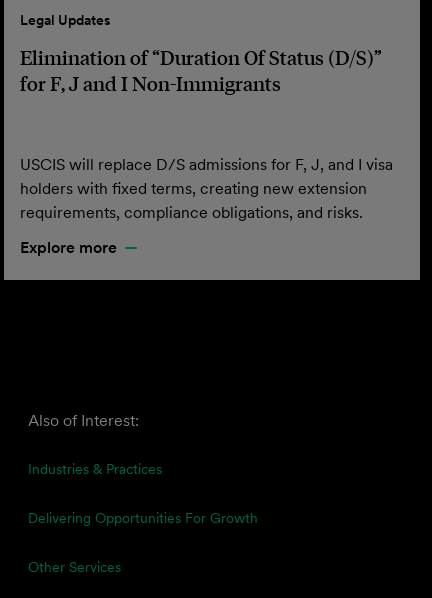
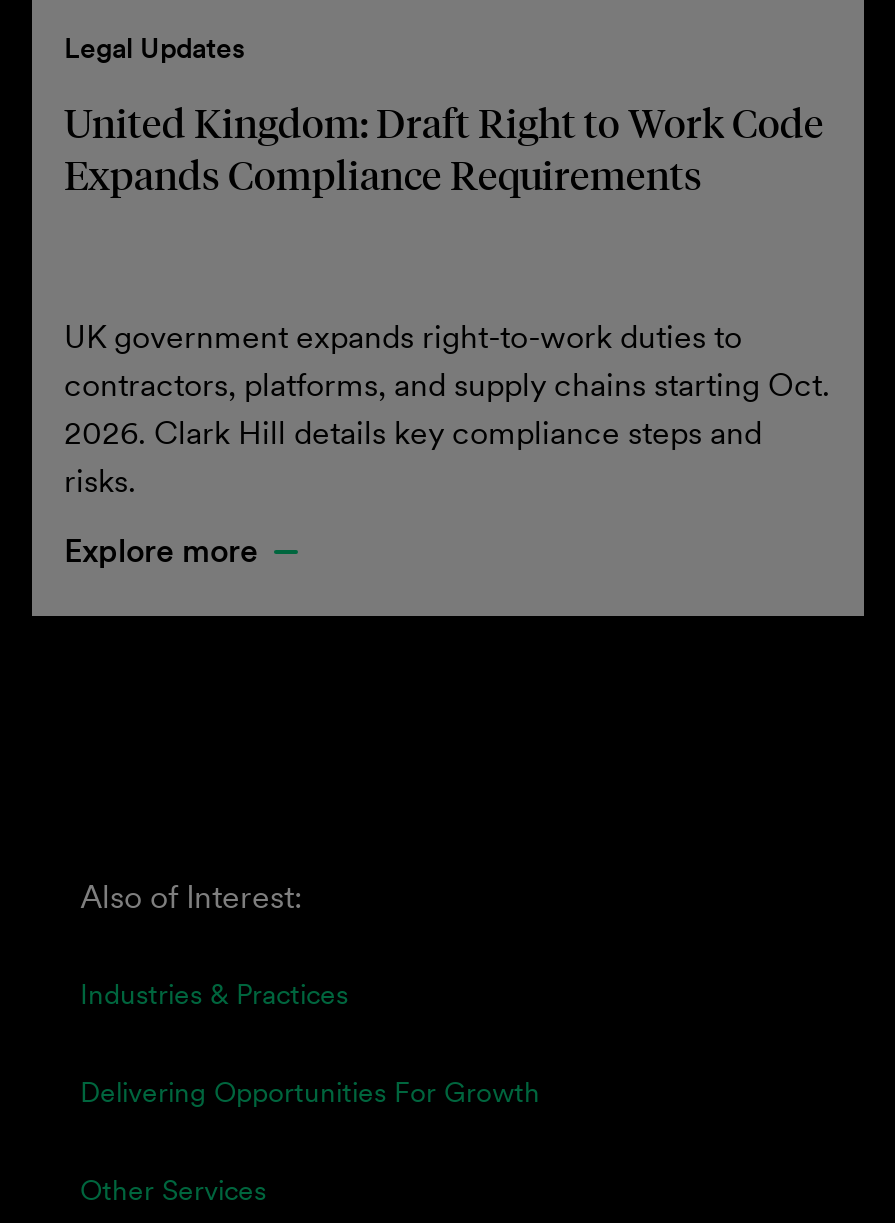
- Elimination of “Duration Of Status (D/S)”
- for F, J and I Non-Immigrants
+ United Kingdom: Draft Right to Work Code
+ Expands Compliance Requirements

- USCIS will replace D/S admissions for F, J, and I visa
- holders with fixed terms, creating new extension
- requirements, compliance obligations, and risks.
+ UK government expands right-to-work duties to
+ contractors, platforms, and supply chains starting Oct.
+ 2026. Clark Hill details key compliance steps and
+ risks.
